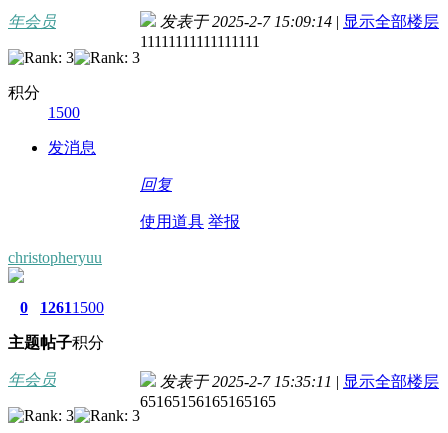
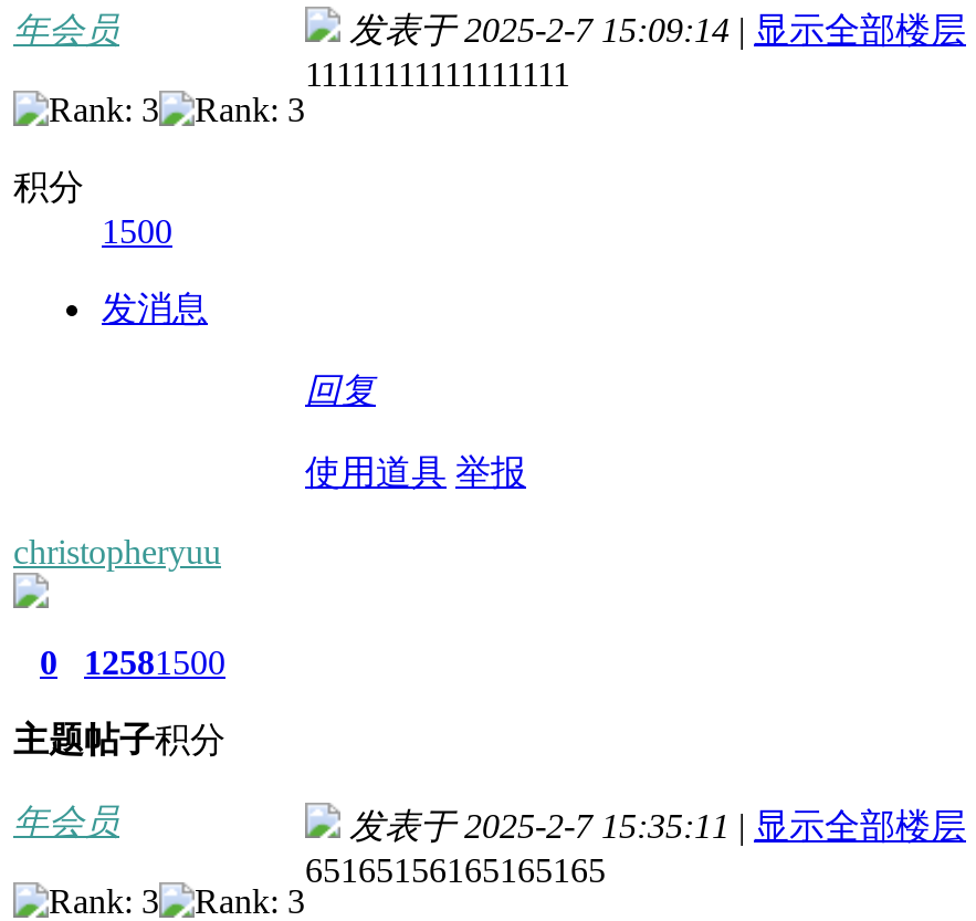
- 0 1261 1500
+ 0 1258 1500
